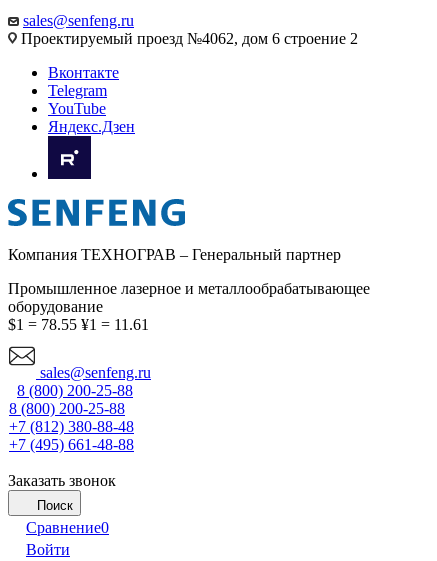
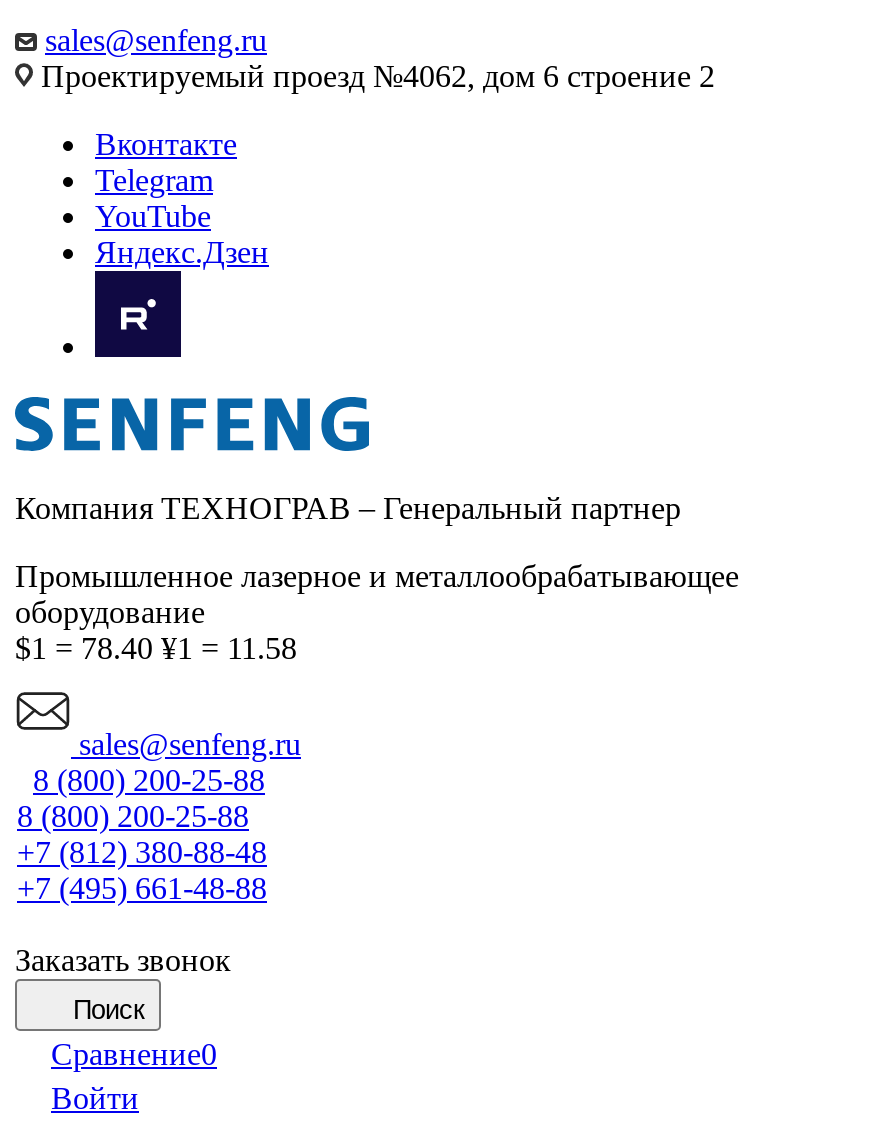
- $1 = 78.55 ¥1 = 11.61
+ $1 = 78.40 ¥1 = 11.58
